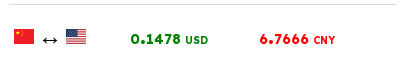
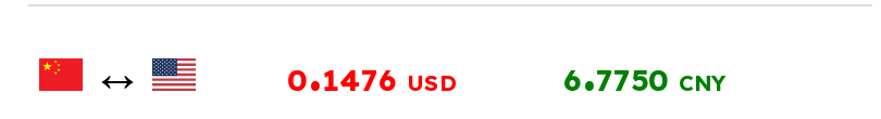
- 0.1478 USD
+ 0.1476 USD

- 6.7666 CNY
+ 6.7750 CNY
